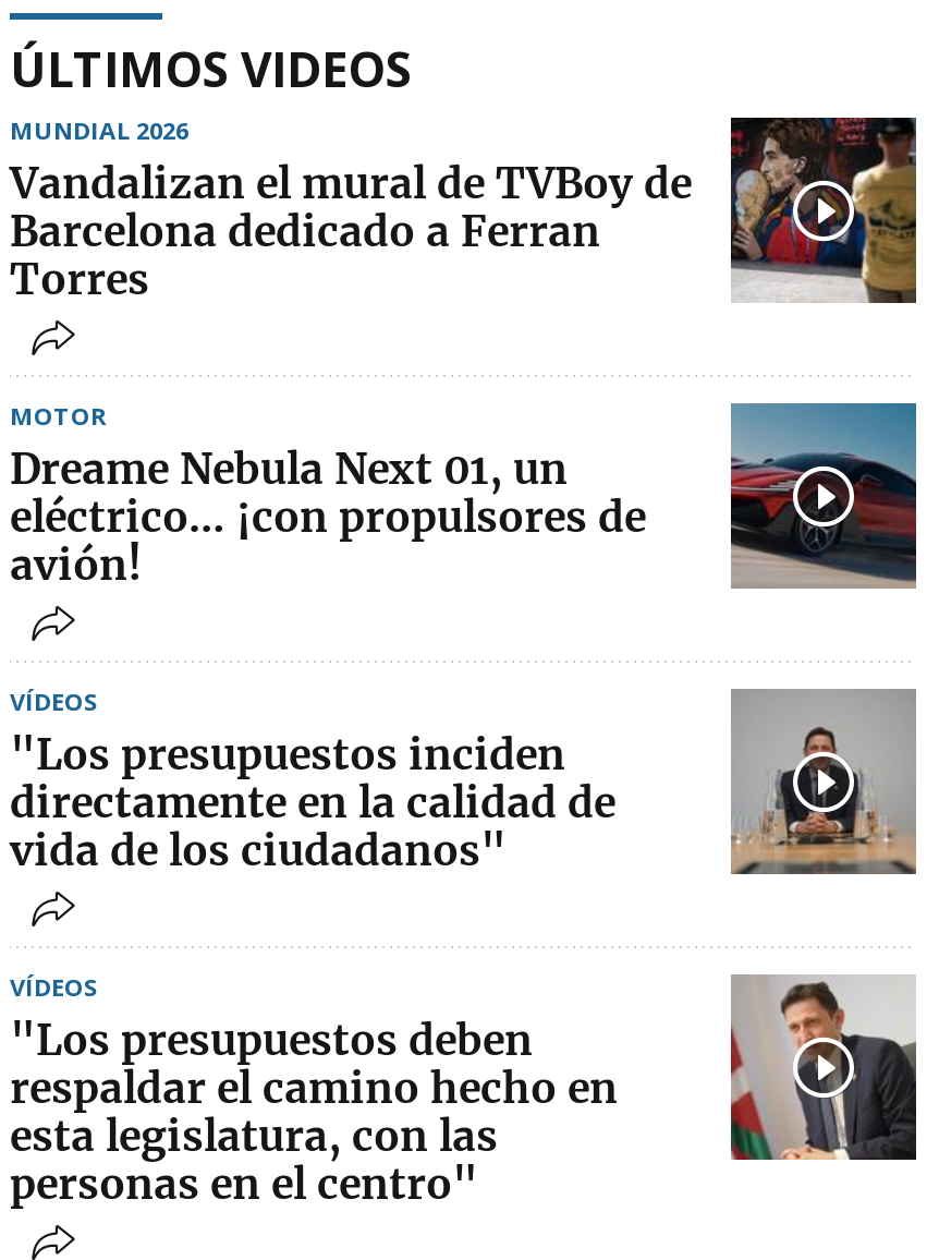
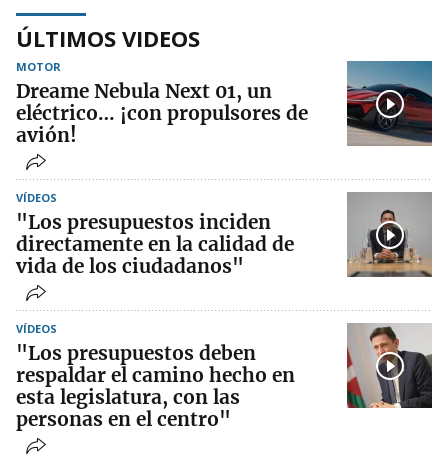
- [image]
- MUNDIAL 2026
- Vandalizan el mural de TVBoy de
- Barcelona dedicado a Ferran
- Torres
